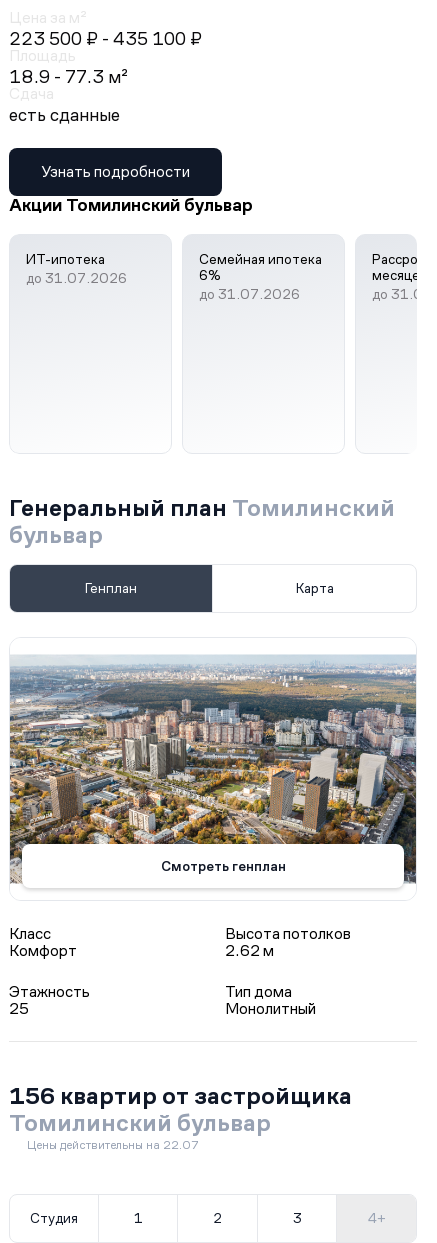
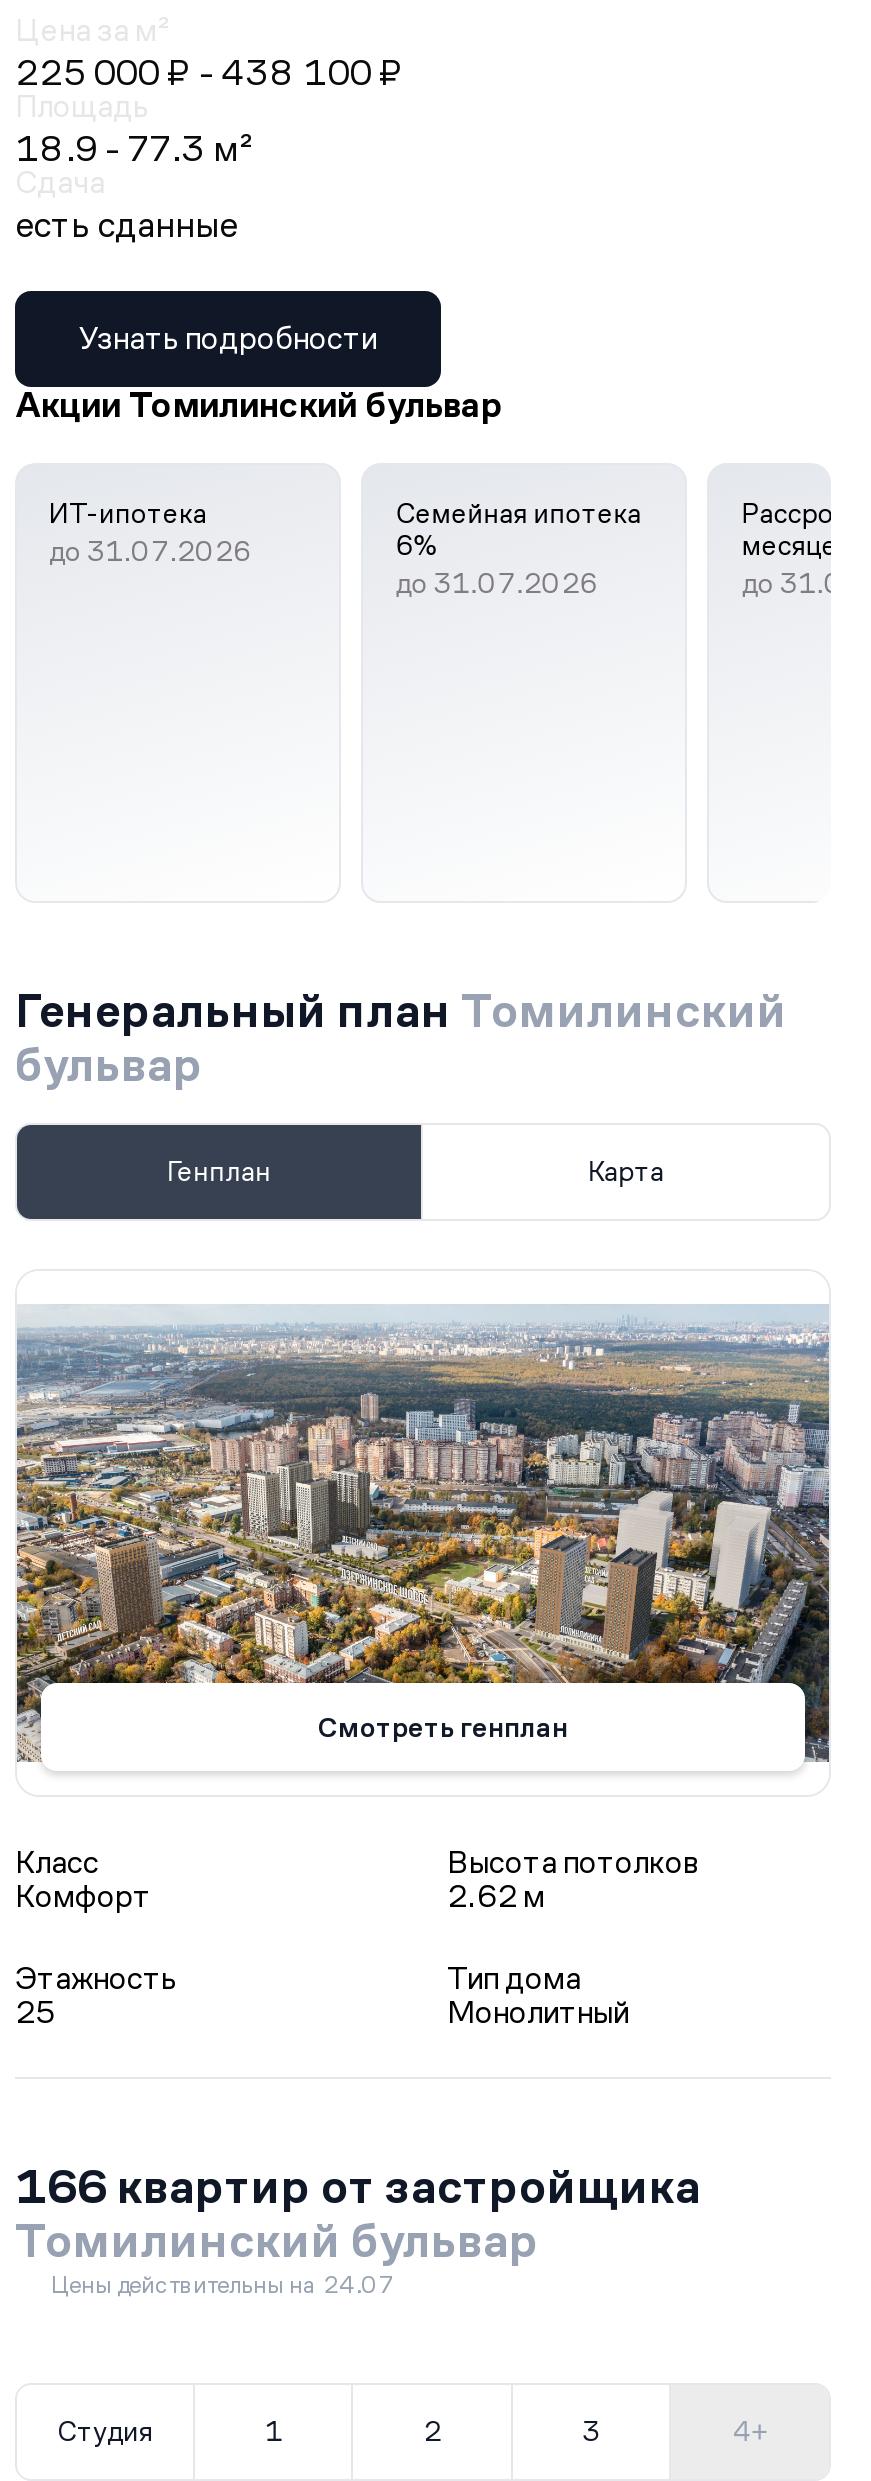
- 223 500 ₽ - 435 100 ₽
+ 225 000 ₽ - 438 100 ₽

- 156 квартир от застройщика
+ 166 квартир от застройщика

- Цены действительны на 22.07
+ Цены действительны на 24.07
